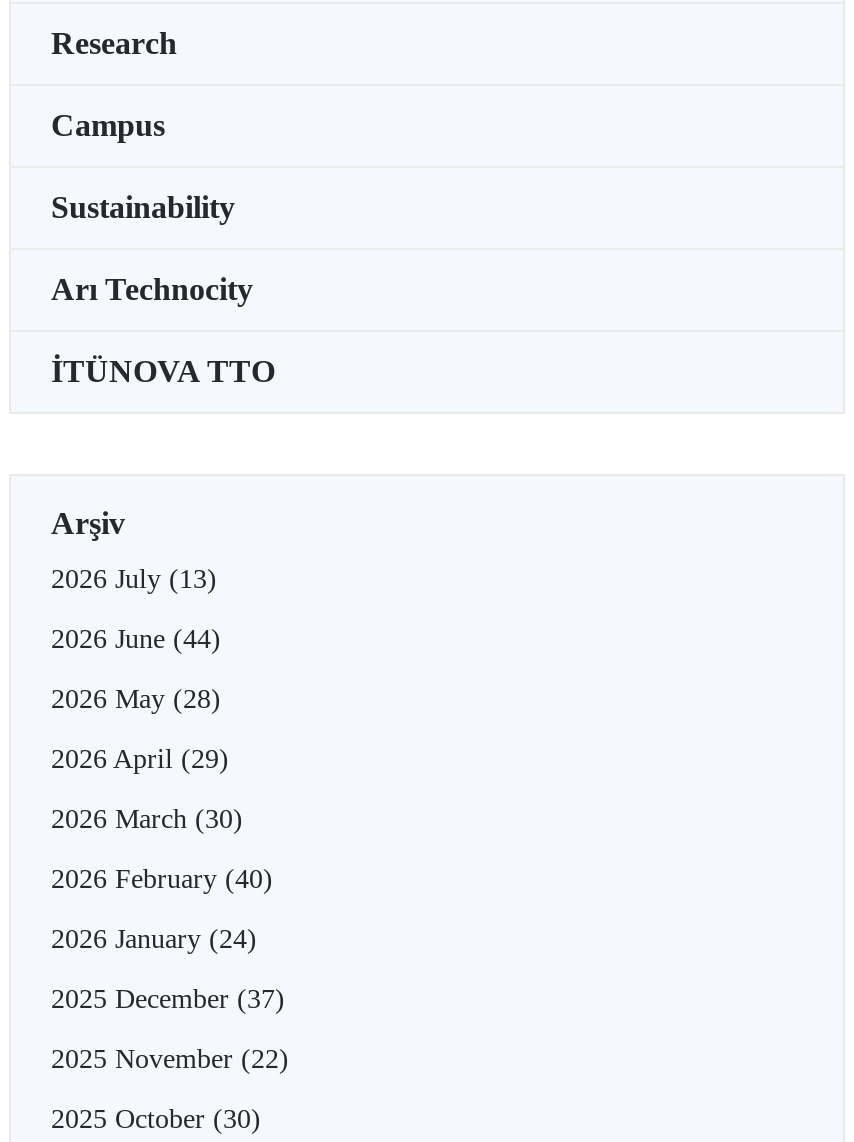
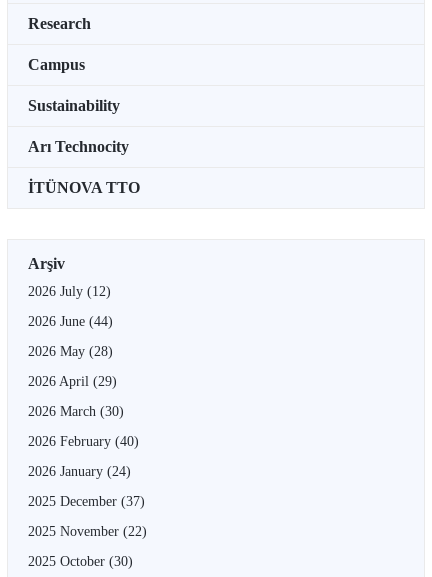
- 2026 July (13)
+ 2026 July (12)
